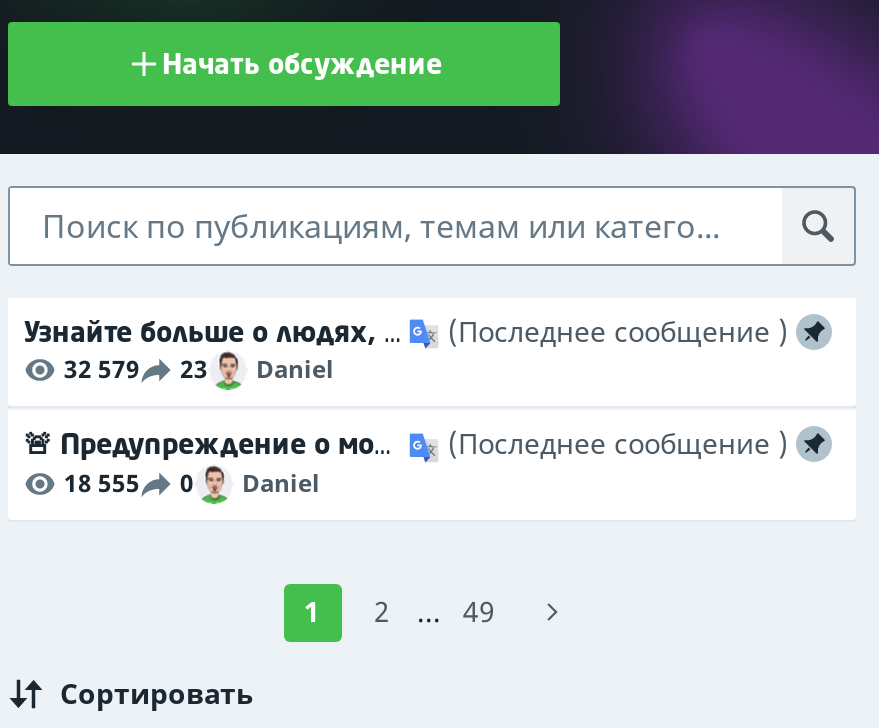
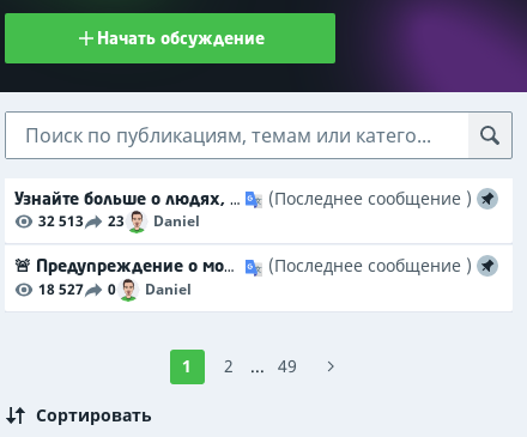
- 32 579 23 Daniel
+ 32 513 23 Daniel

- 18 555 0 Daniel
+ 18 527 0 Daniel
